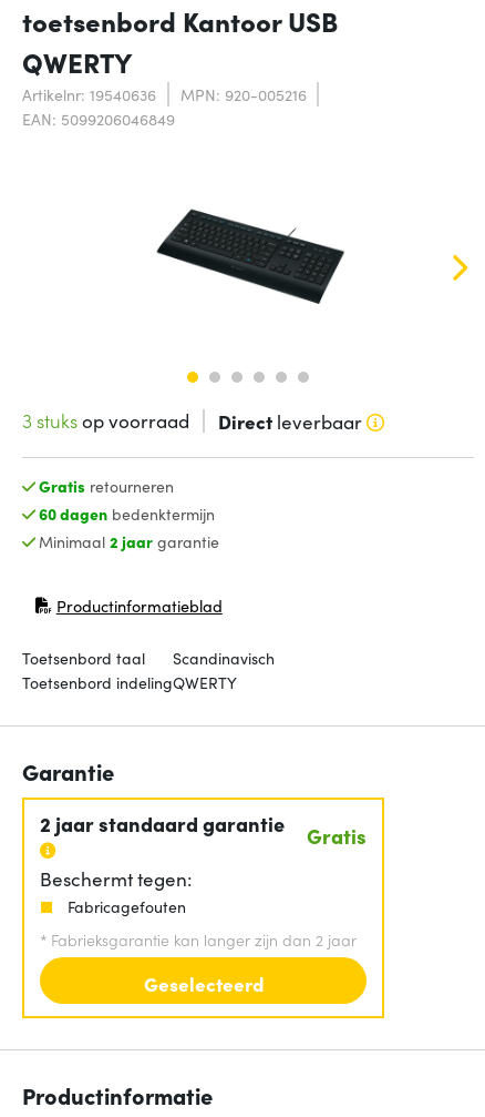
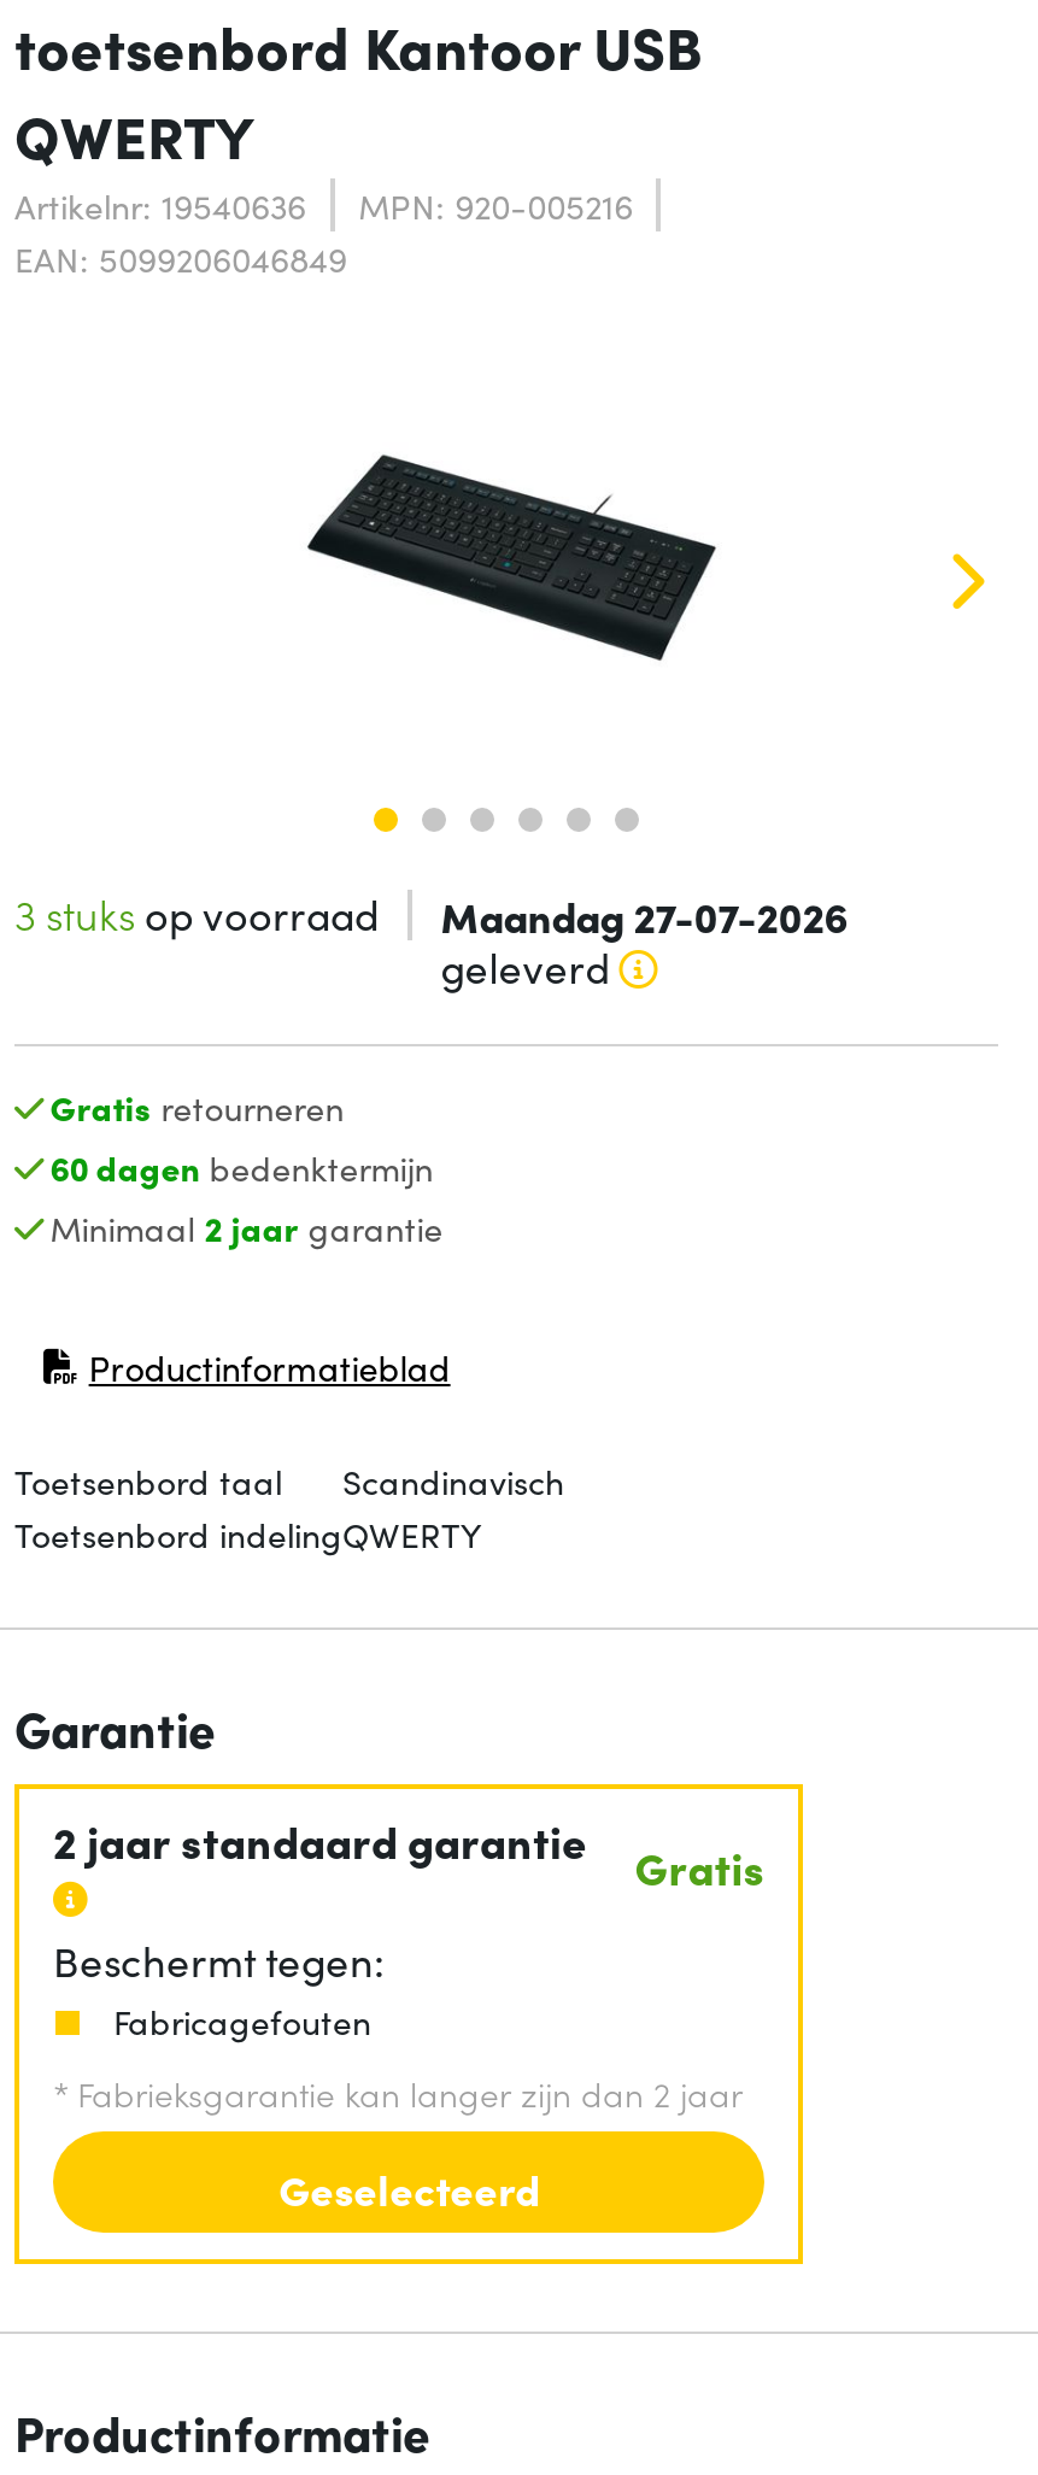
- Direct leverbaar
+ Maandag 27-07-2026
+ geleverd
